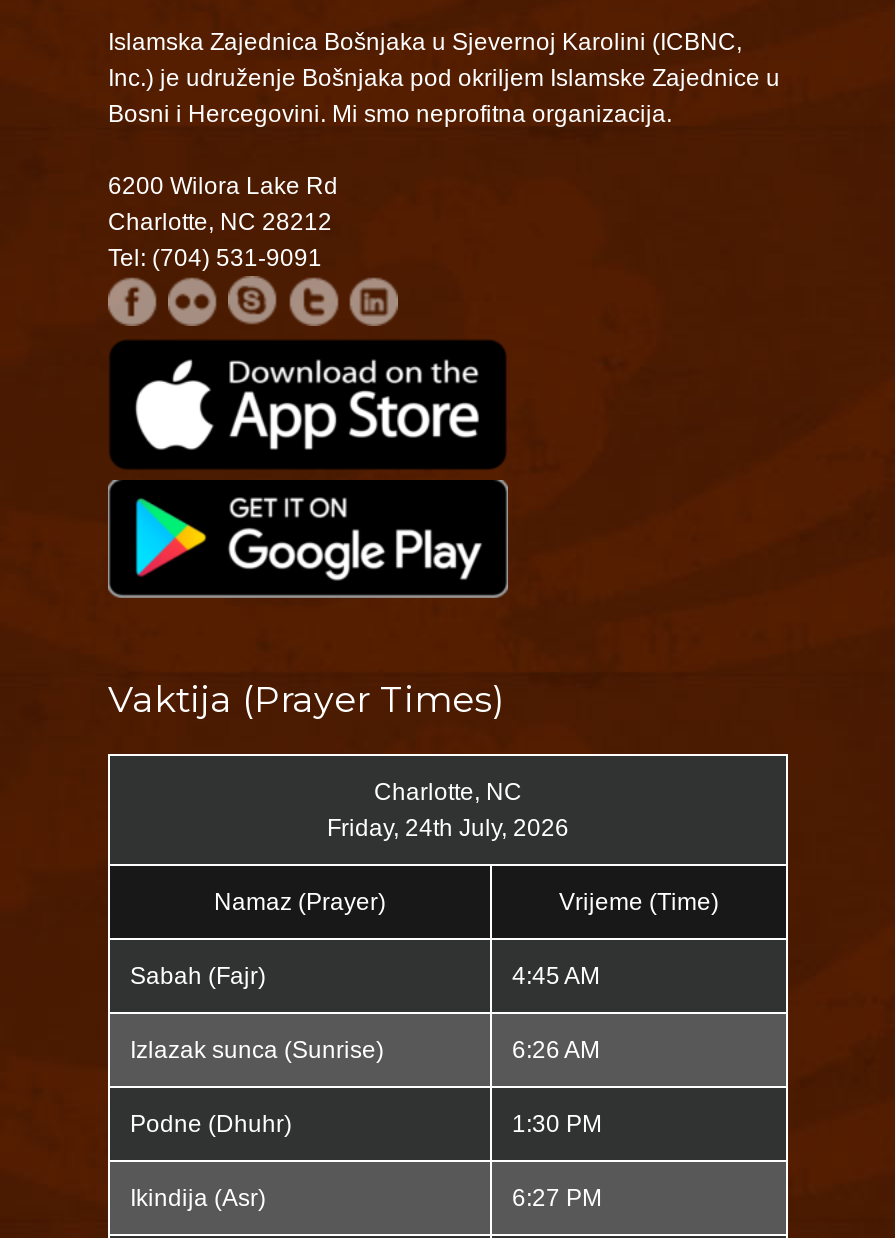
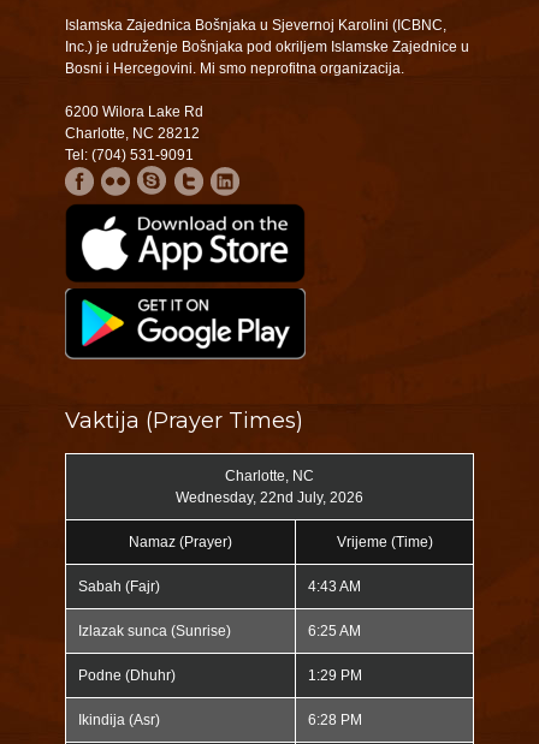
- Friday, 24th July, 2026
+ Wednesday, 22nd July, 2026

- 4:45 AM
+ 4:43 AM

- 6:26 AM
+ 6:25 AM

- 1:30 PM
+ 1:29 PM

- 6:27 PM
+ 6:28 PM
